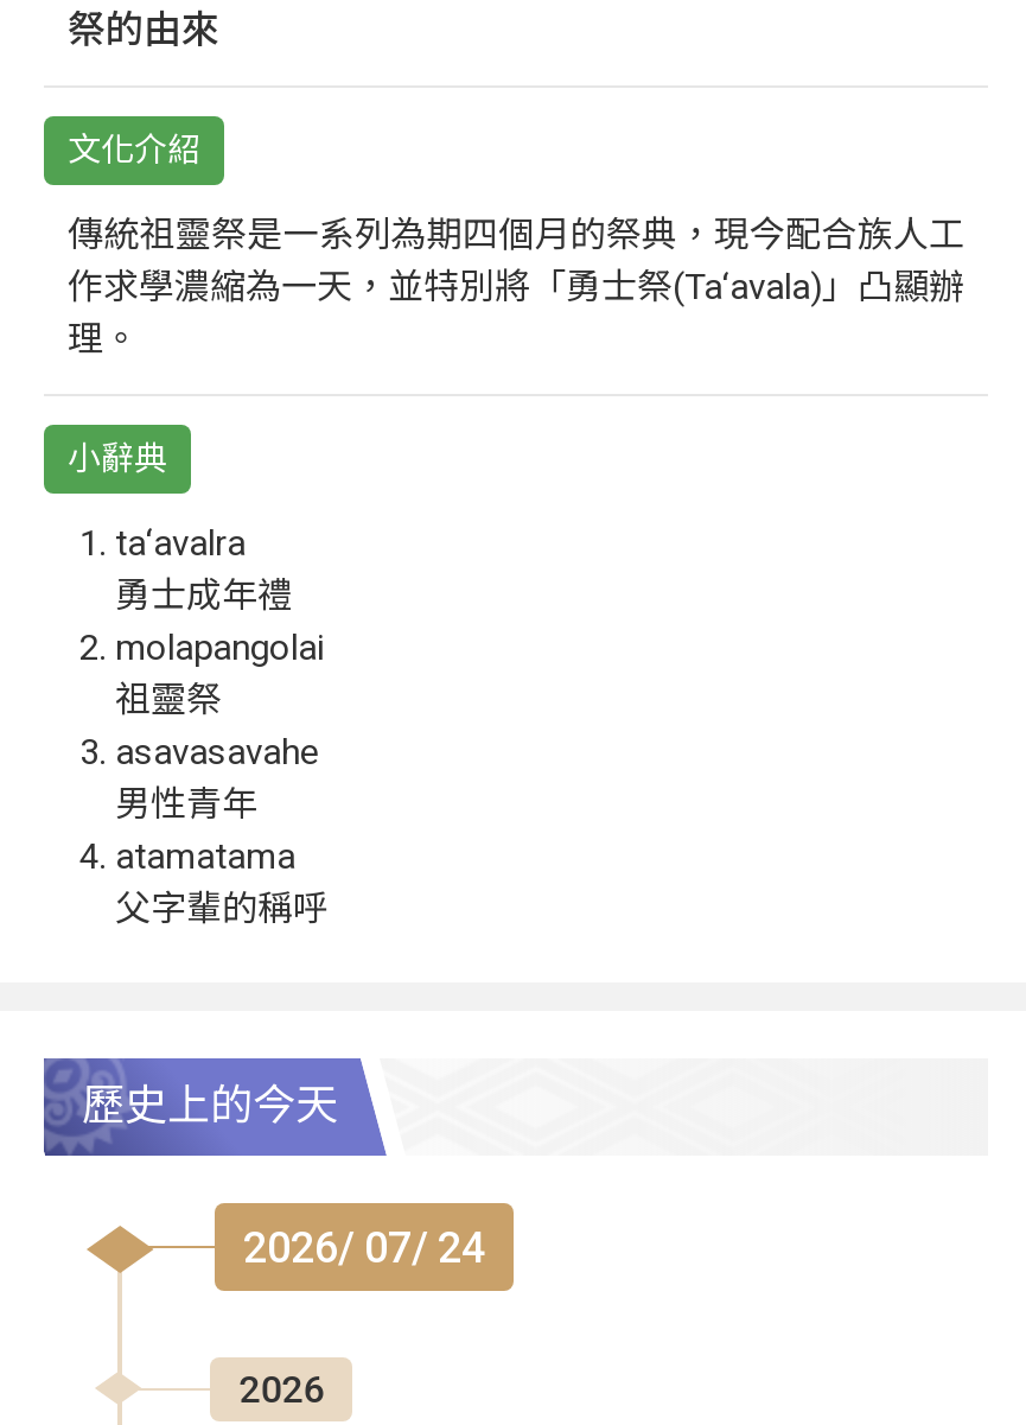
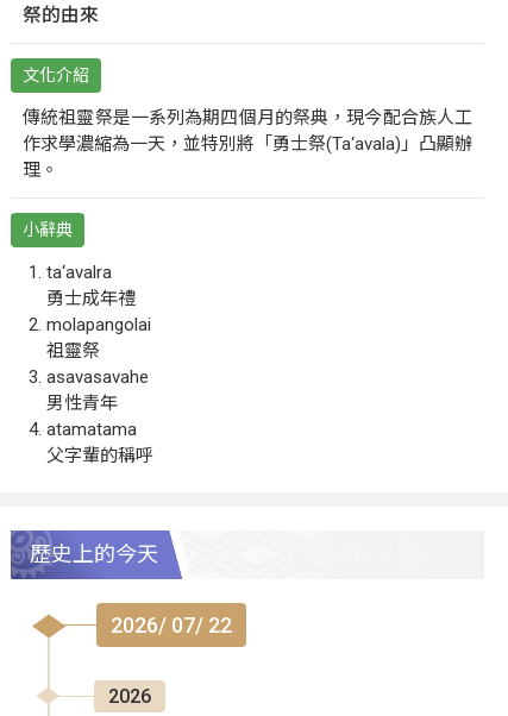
- 2026/ 07/ 24
+ 2026/ 07/ 22
